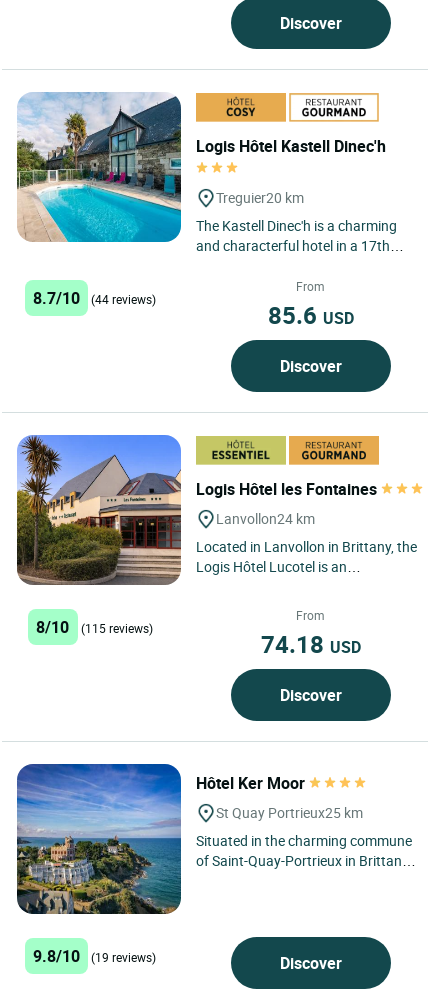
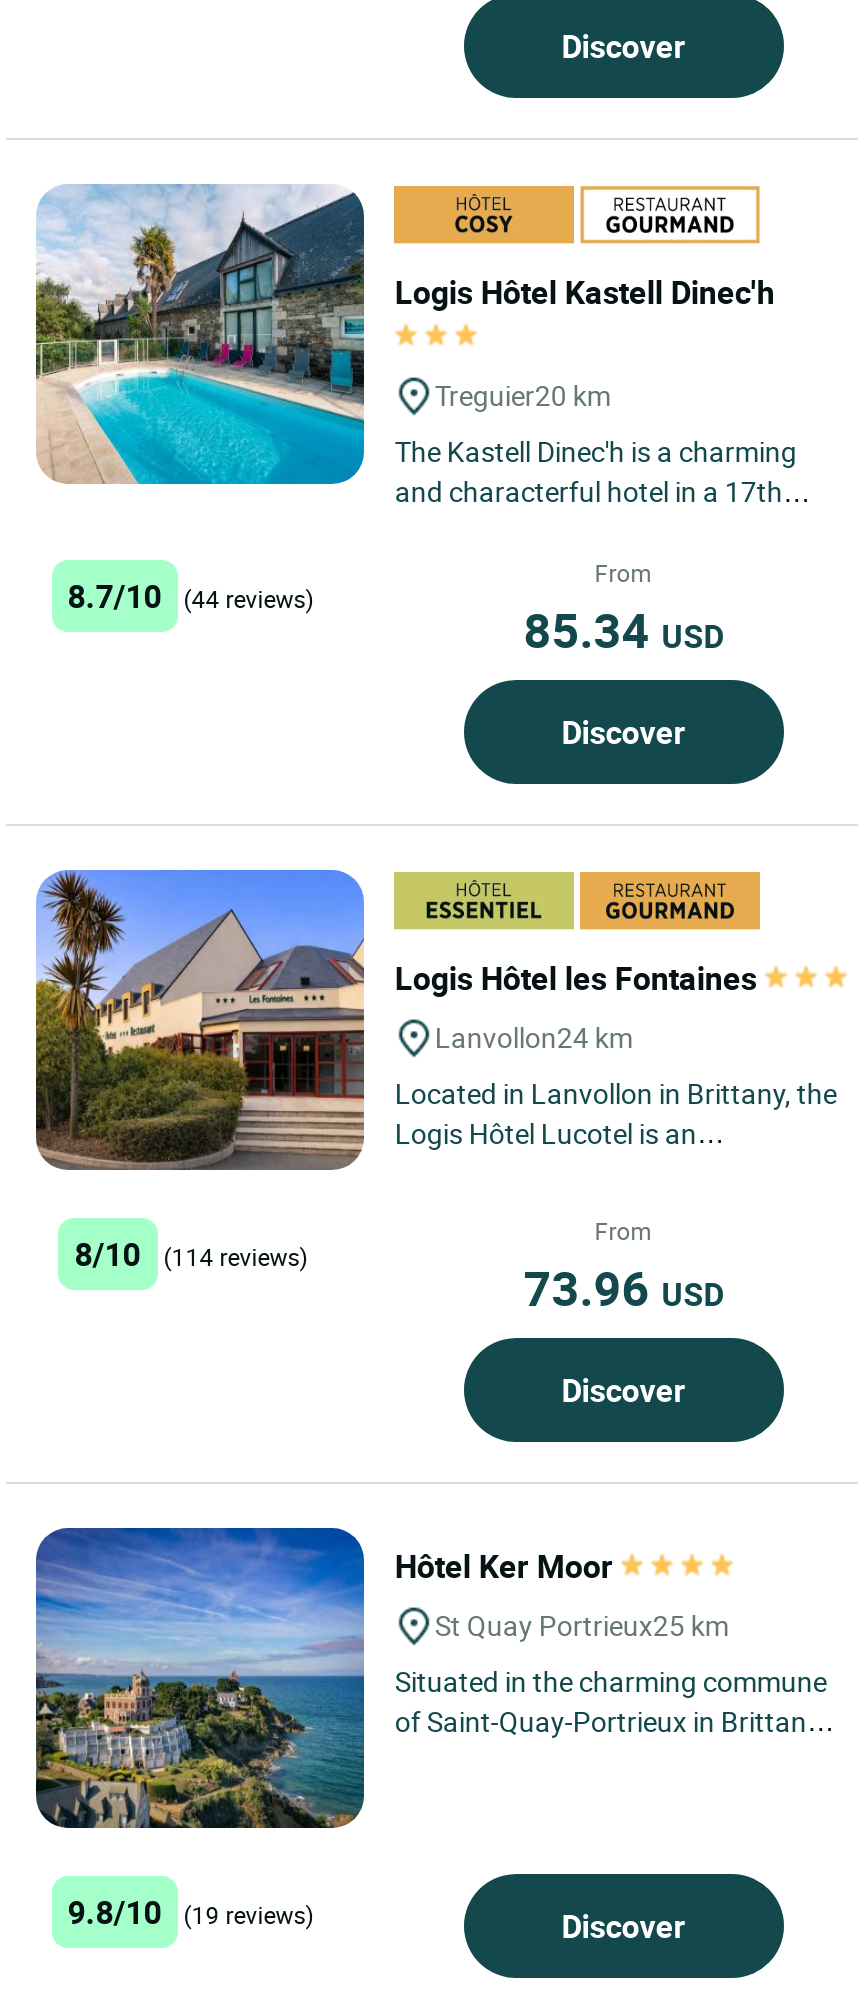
- 85.6 USD
+ 85.34 USD

- 8/10 (115 reviews)
+ 8/10 (114 reviews)

- 74.18 USD
+ 73.96 USD
